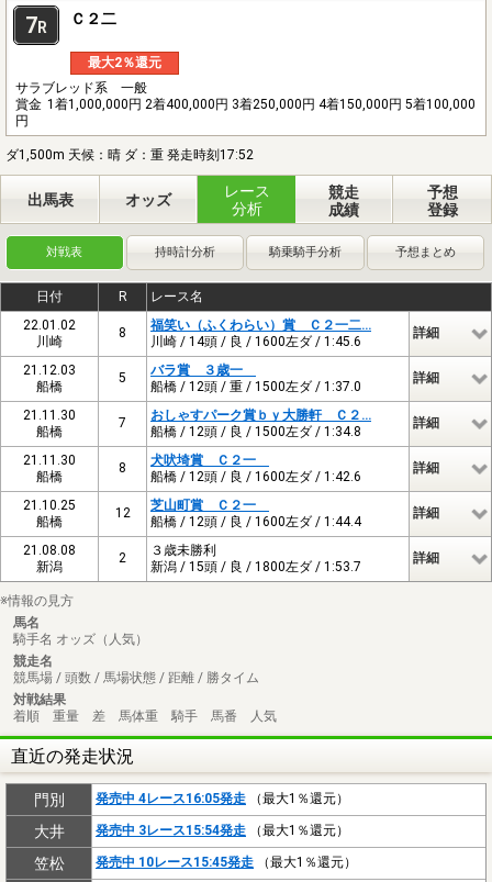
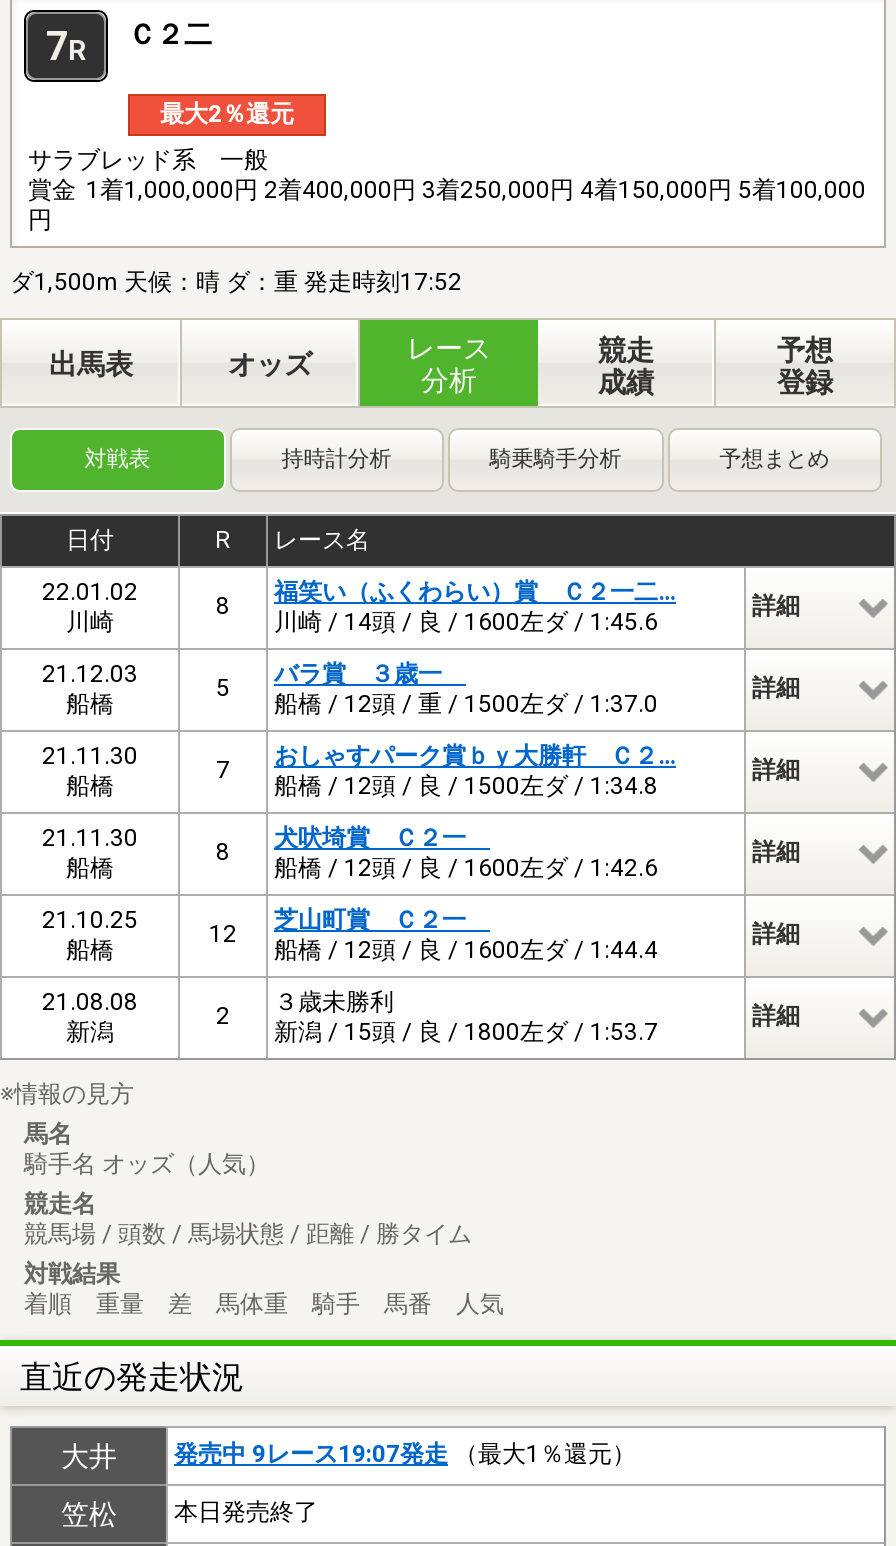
- 門別
- 発売中 4レース16:05発走（最大1％還元）

- 発売中 3レース15:54発走（最大1％還元）
+ 発売中 9レース19:07発走（最大1％還元）

- 発売中 10レース15:45発走（最大1％還元）
+ 本日発売終了
